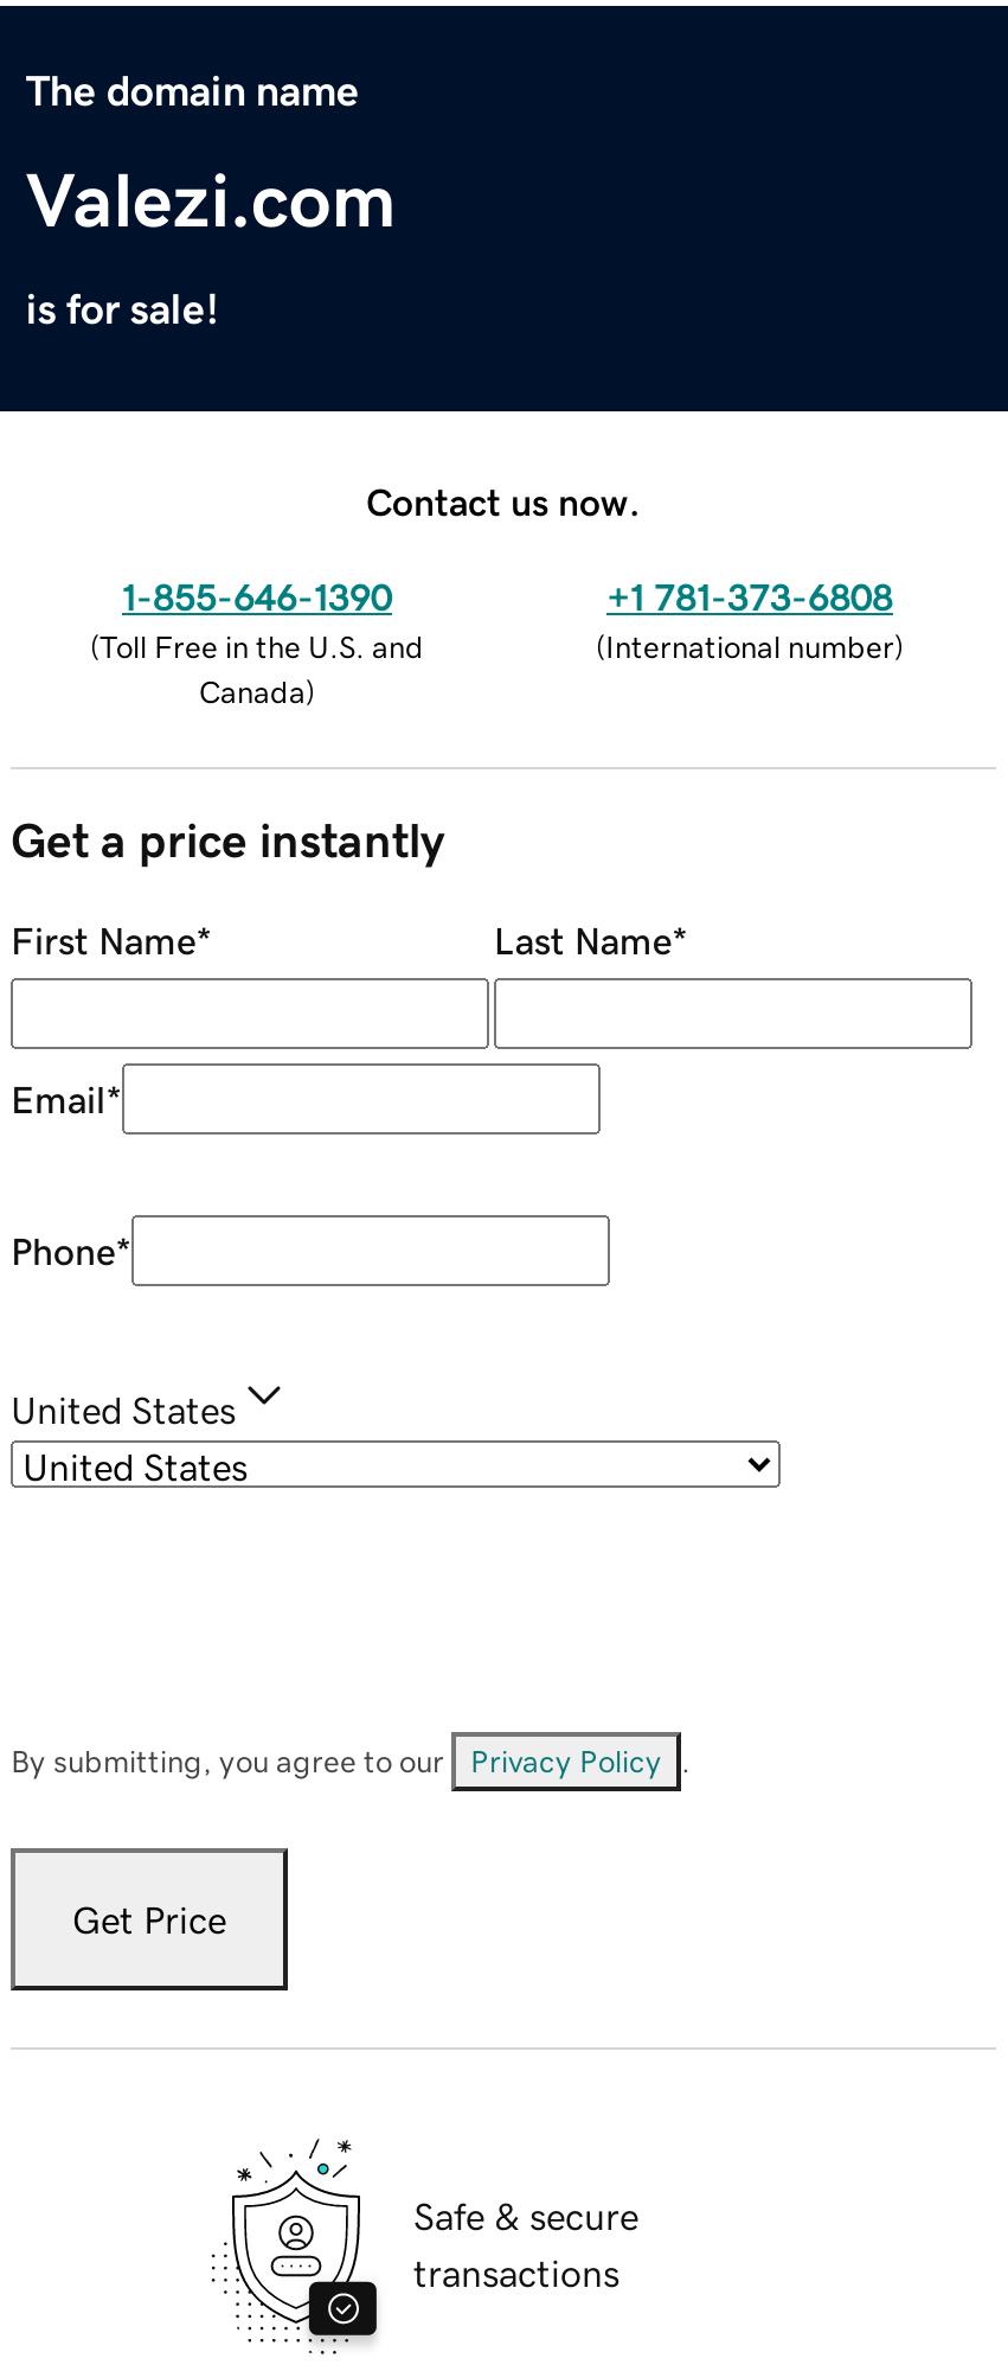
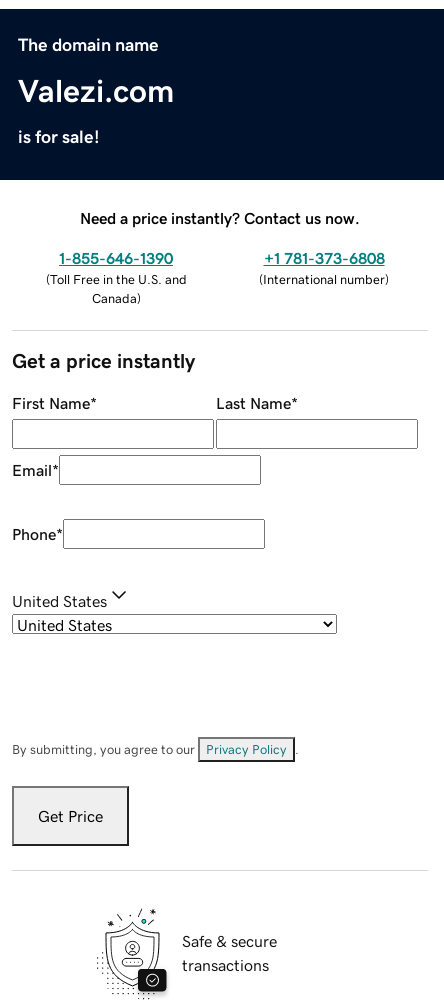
- Contact us now.
+ Need a price instantly? Contact us now.
